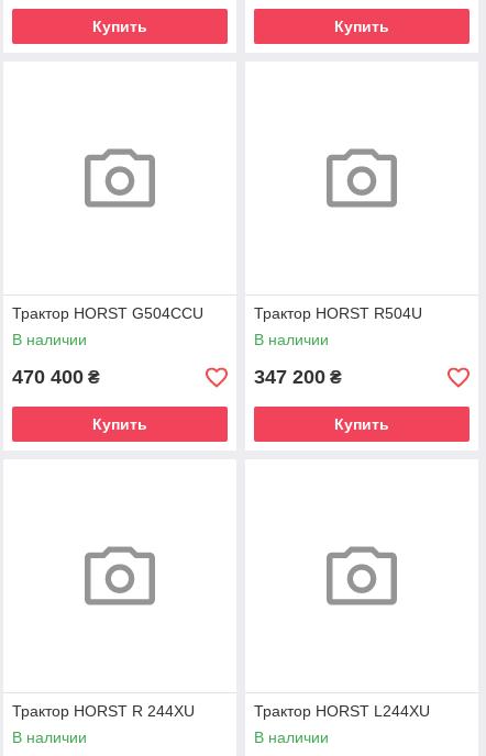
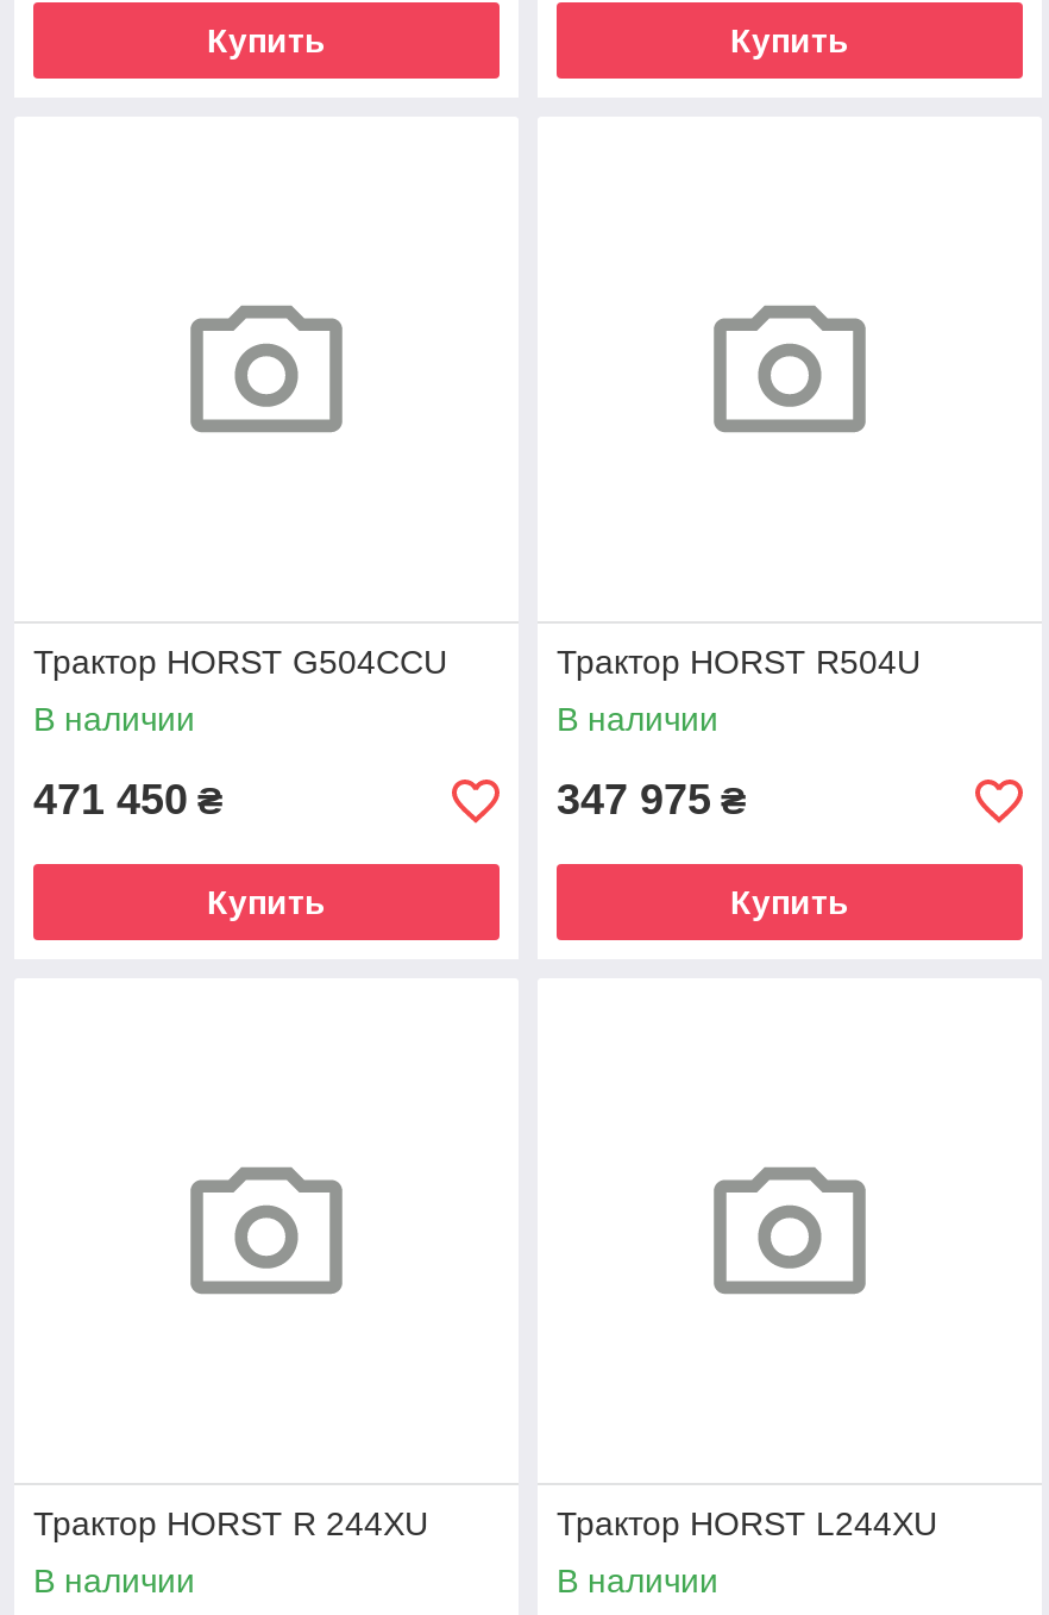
- 470 400 ₴
+ 471 450 ₴

- 347 200 ₴
+ 347 975 ₴
